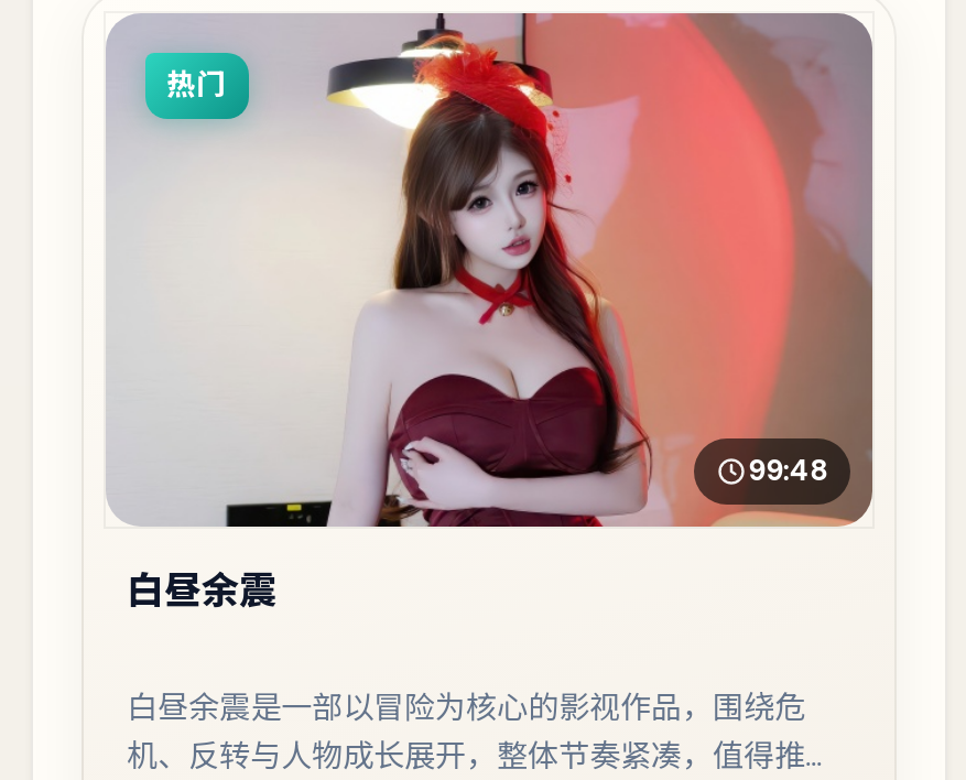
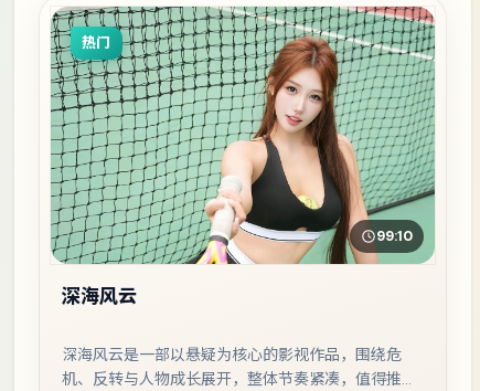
- [image]
- 99:48
+ [image]
+ 99:10

- 白昼余震
+ 深海风云

- 白昼余震是一部以冒险为核心的影视作品，围绕危
+ 深海风云是一部以悬疑为核心的影视作品，围绕危
